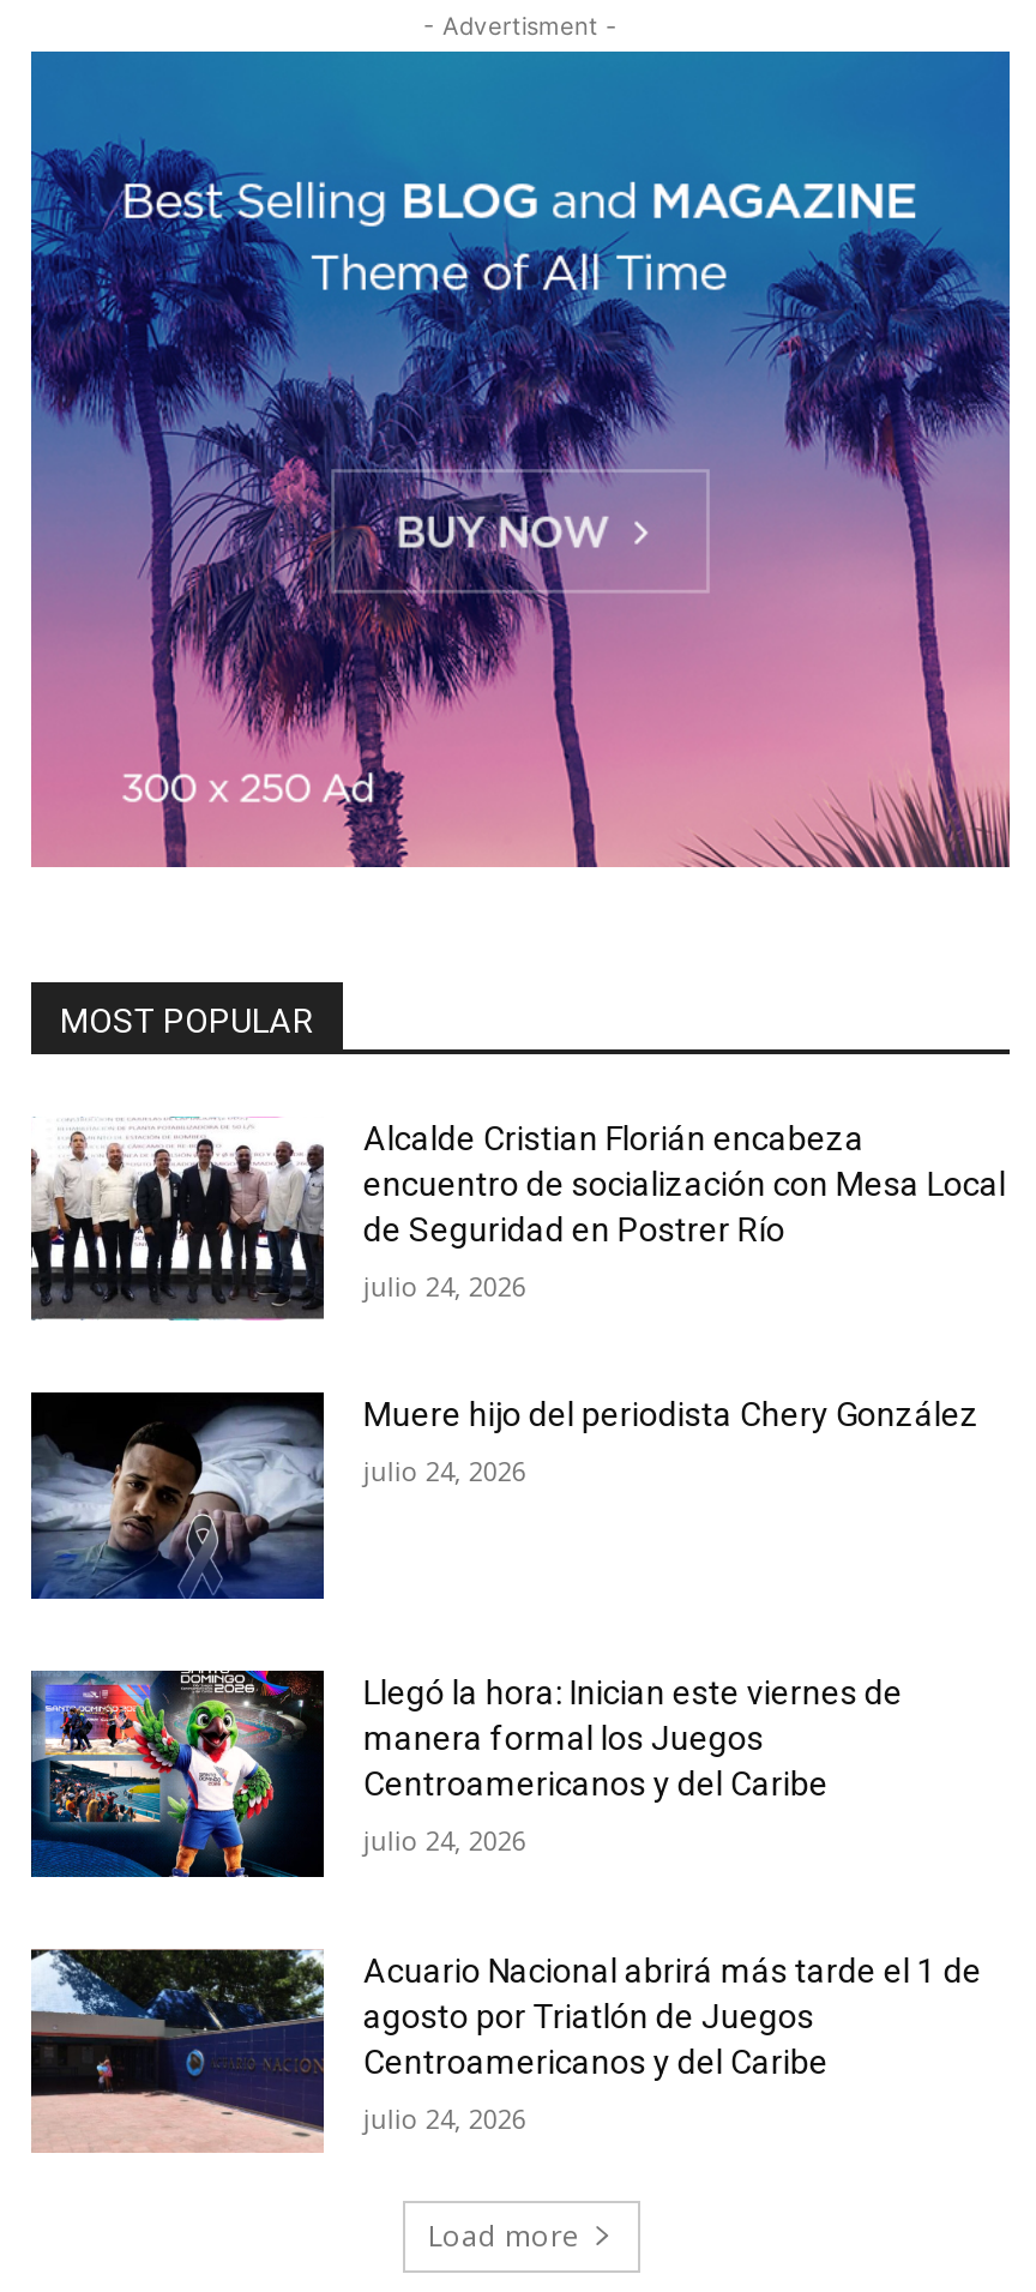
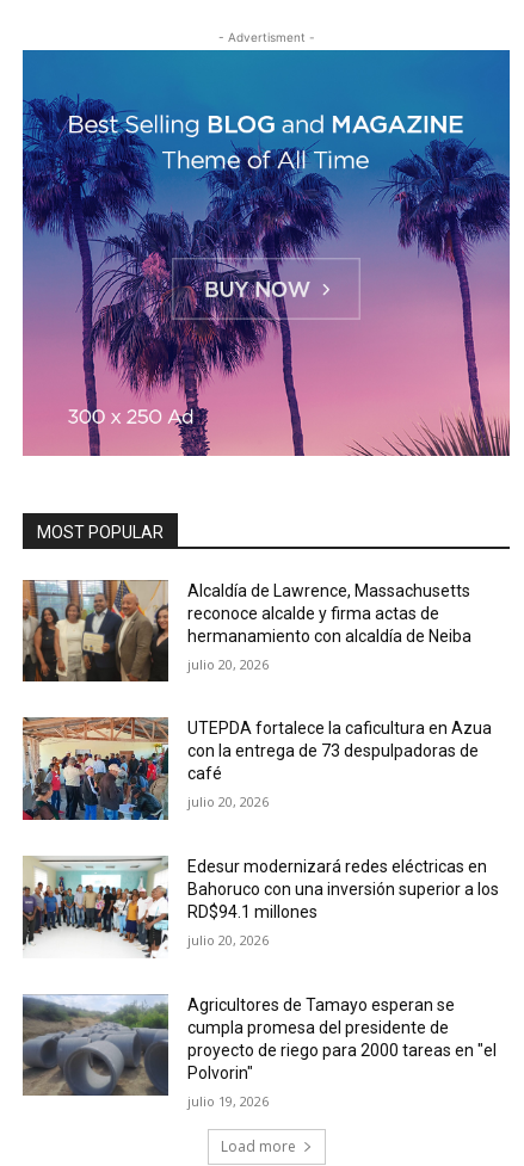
- [image]
- Alcalde Cristian Florián encabeza
- encuentro de socialización con Mesa Local
- de Seguridad en Postrer Río
+ [image]
+ Alcaldía de Lawrence, Massachusetts
+ reconoce alcalde y firma actas de
+ hermanamiento con alcaldía de Neiba

- julio 24, 2026
+ julio 20, 2026

- [image]
- Muere hijo del periodista Chery González
+ [image]
+ UTEPDA fortalece la caficultura en Azua
+ con la entrega de 73 despulpadoras de
+ café

- julio 24, 2026
+ julio 20, 2026

- [image]
- Llegó la hora: Inician este viernes de
- manera formal los Juegos
- Centroamericanos y del Caribe
+ [image]
+ Edesur modernizará redes eléctricas en
+ Bahoruco con una inversión superior a los
+ RD$94.1 millones

- julio 24, 2026
+ julio 20, 2026

- [image]
- Acuario Nacional abrirá más tarde el 1 de
- agosto por Triatlón de Juegos
- Centroamericanos y del Caribe
+ [image]
+ Agricultores de Tamayo esperan se
+ cumpla promesa del presidente de
+ proyecto de riego para 2000 tareas en "el
+ Polvorin"

- julio 24, 2026
+ julio 19, 2026
